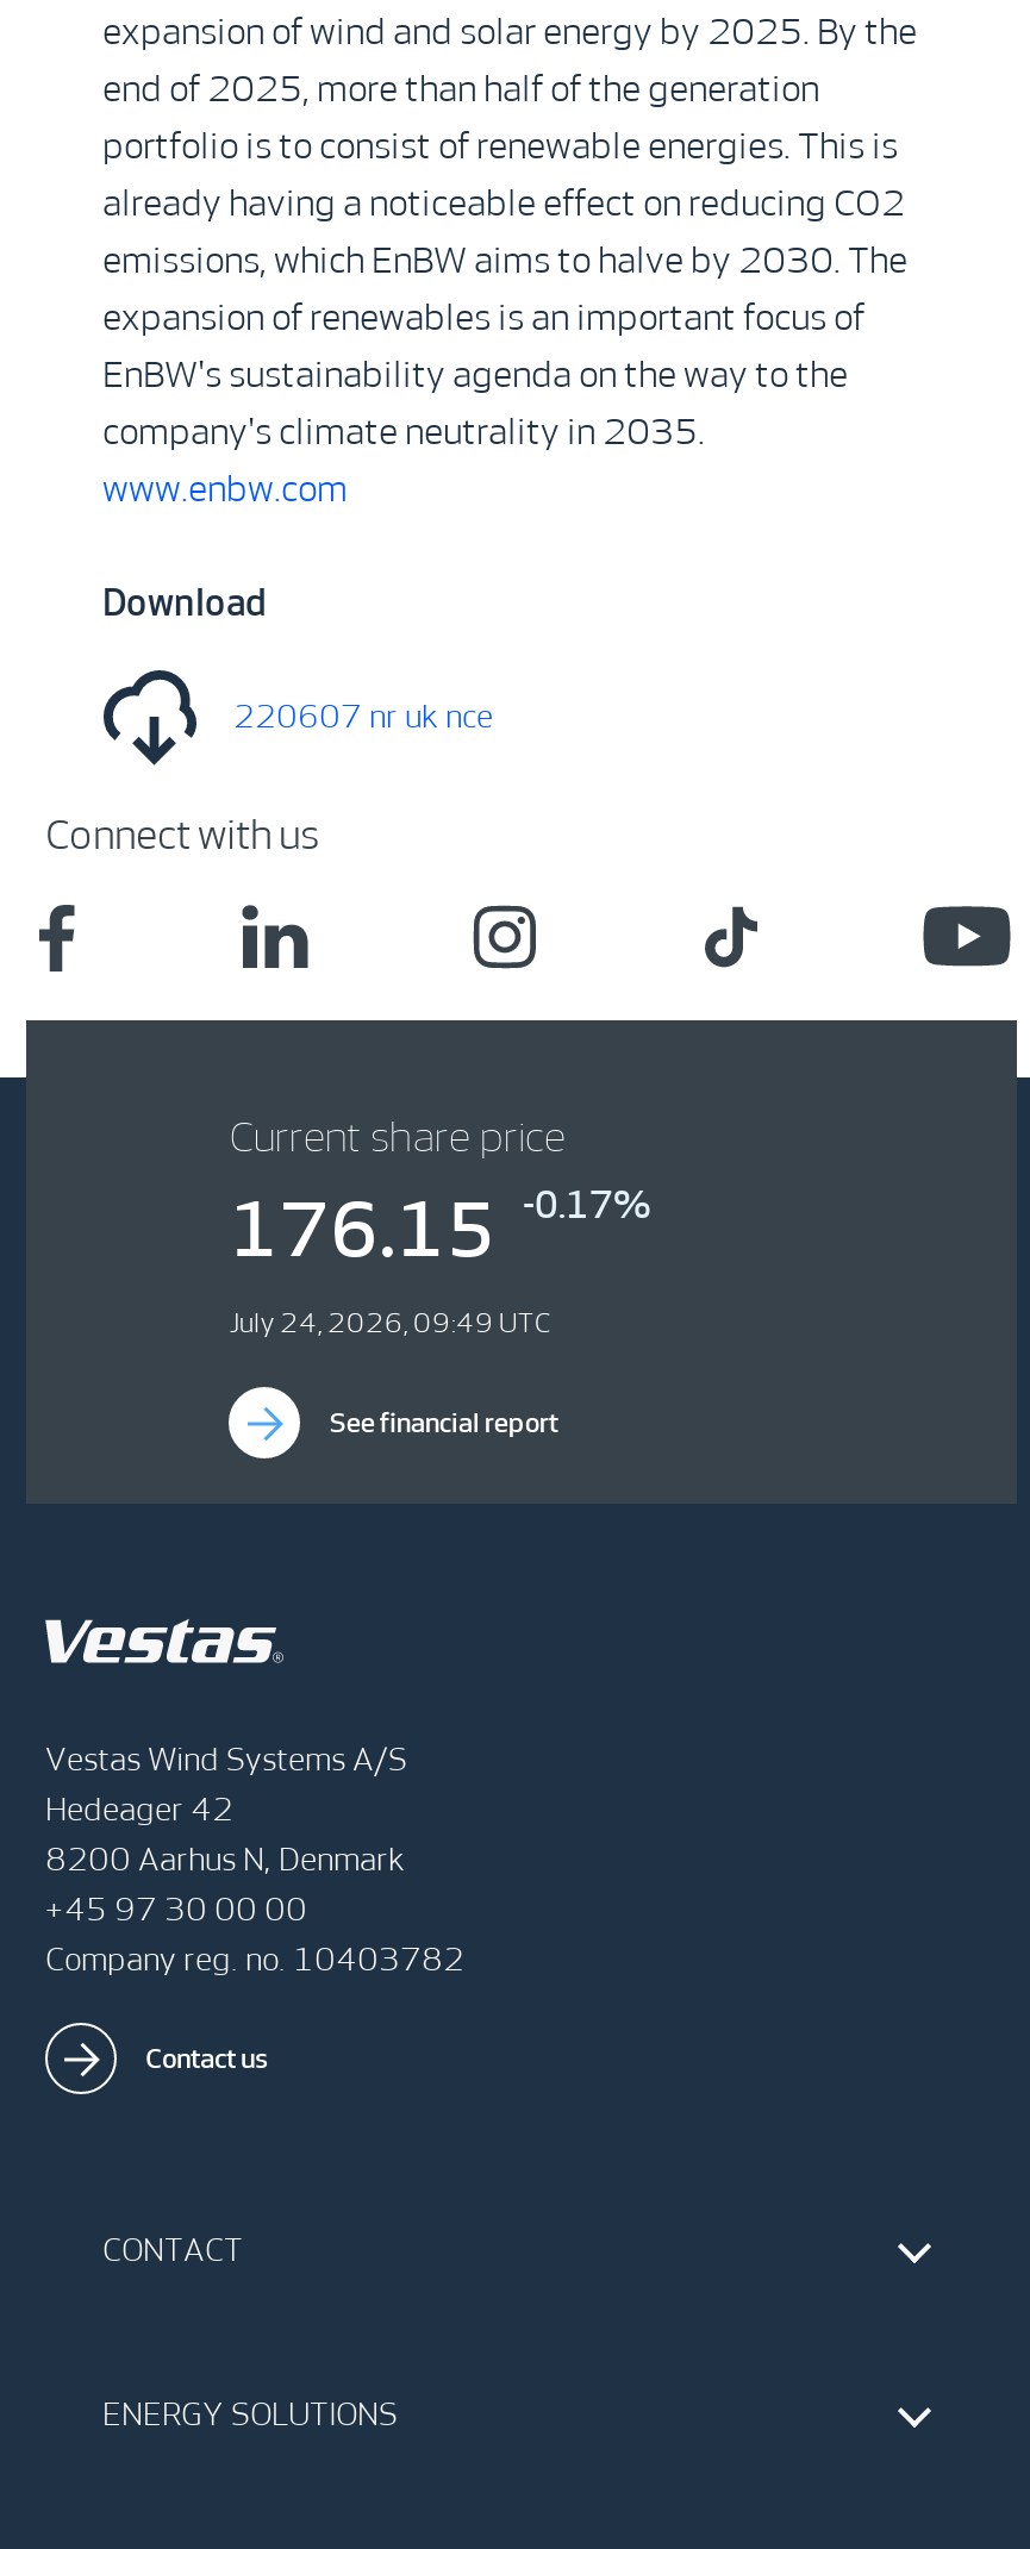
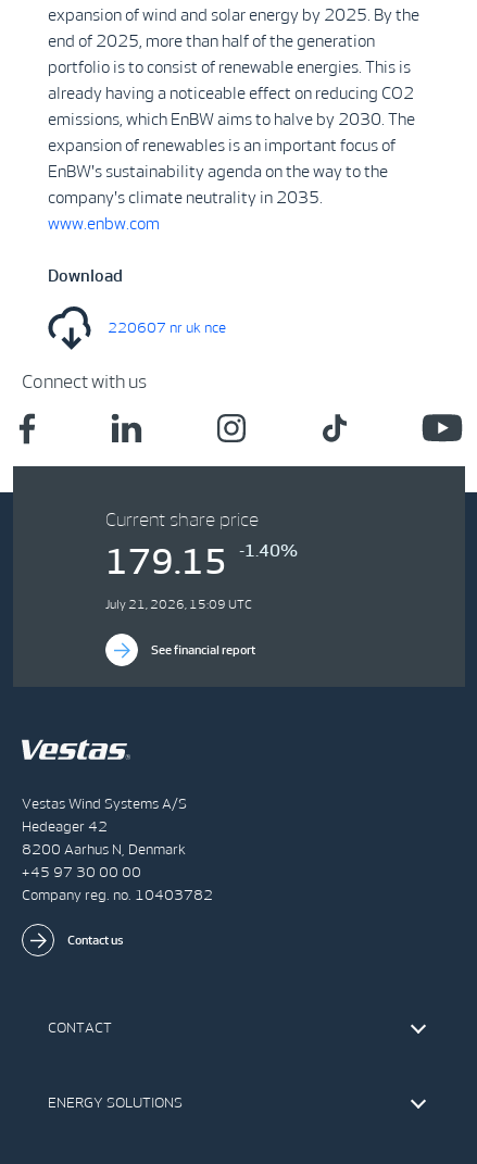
- 176.15
+ 179.15

- -0.17%
+ -1.40%

- July 24, 2026, 09:49 UTC
+ July 21, 2026, 15:09 UTC
